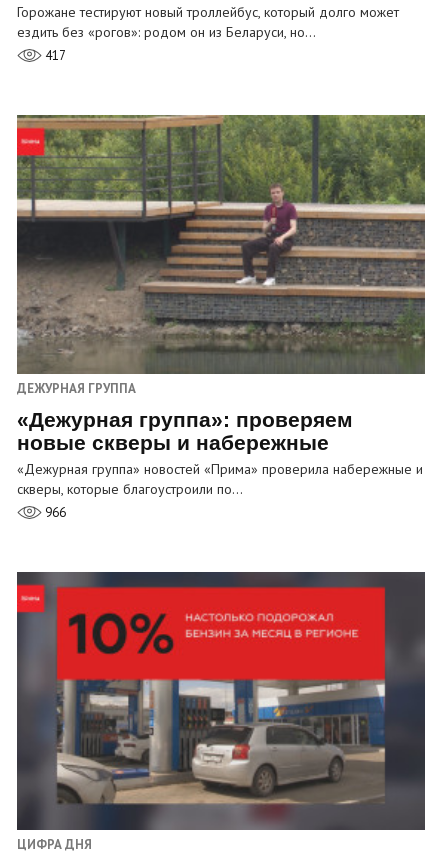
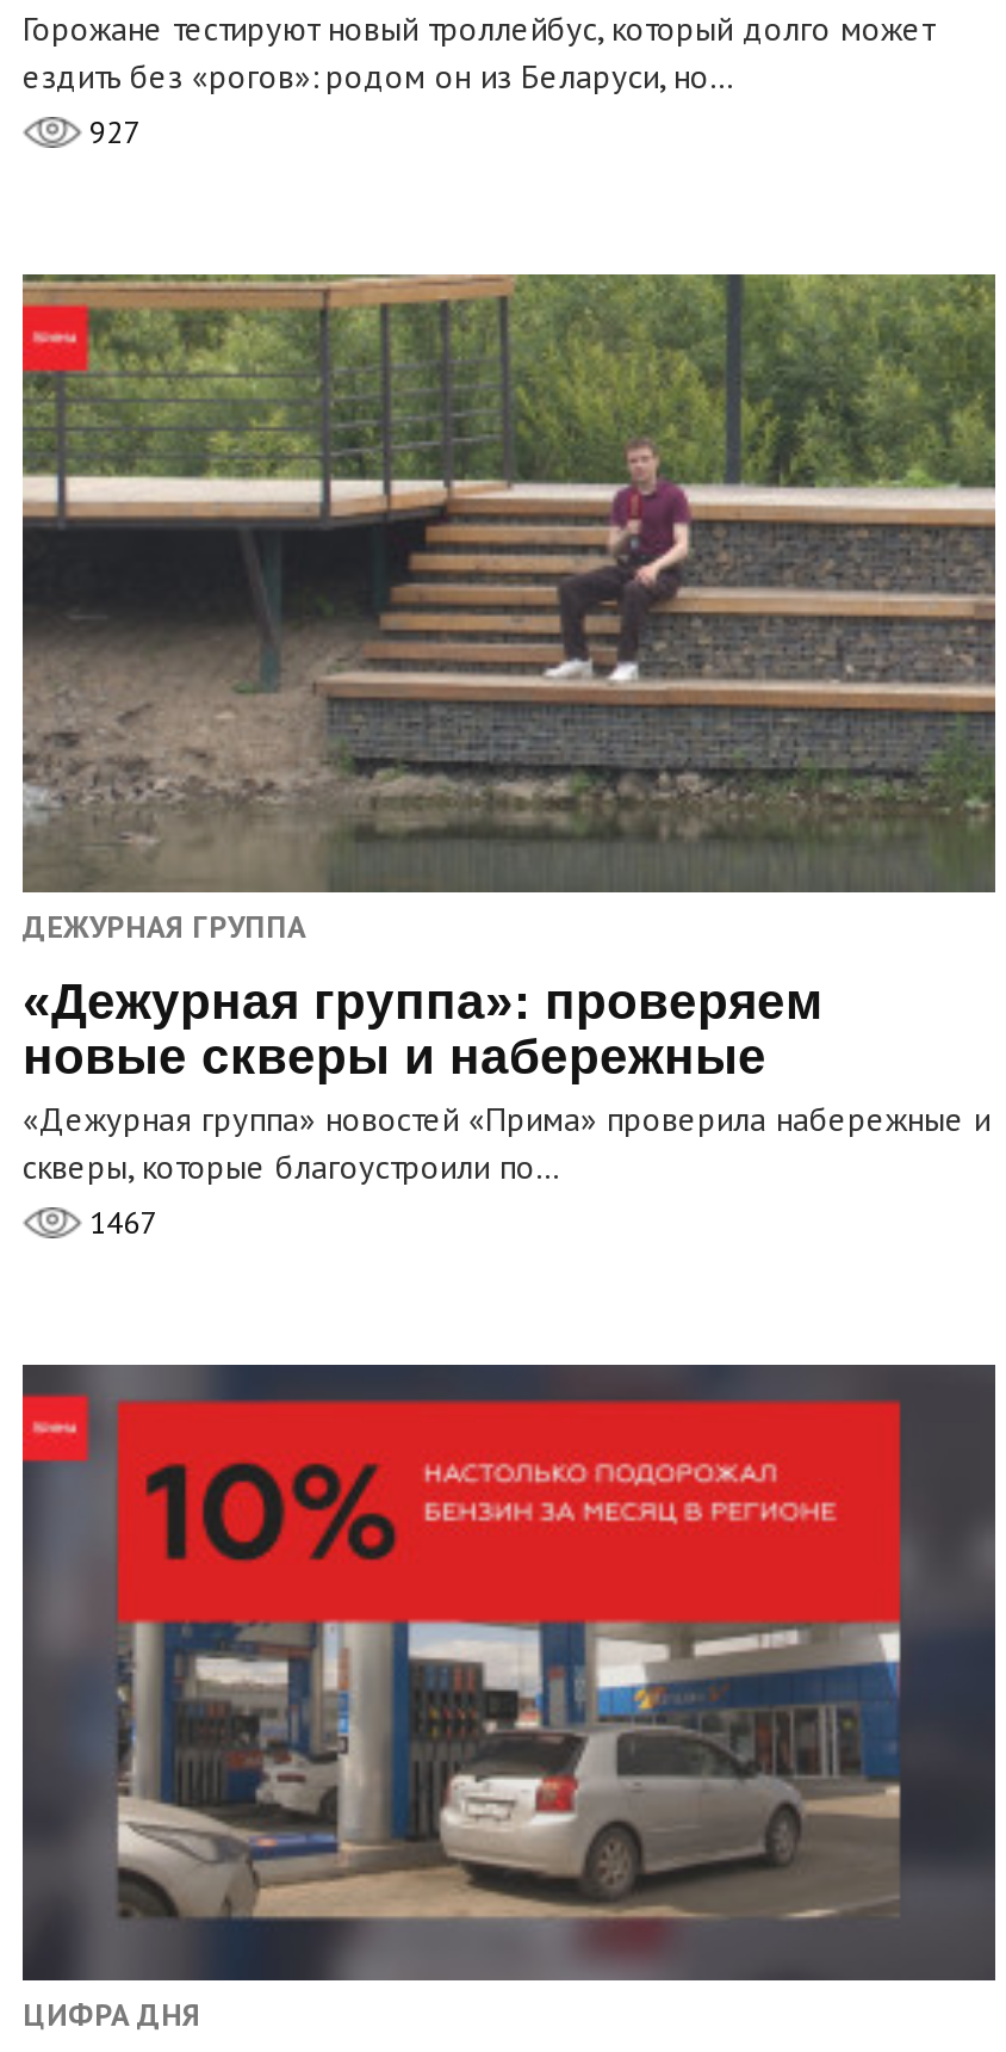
- 417
+ 927

- 966
+ 1467
